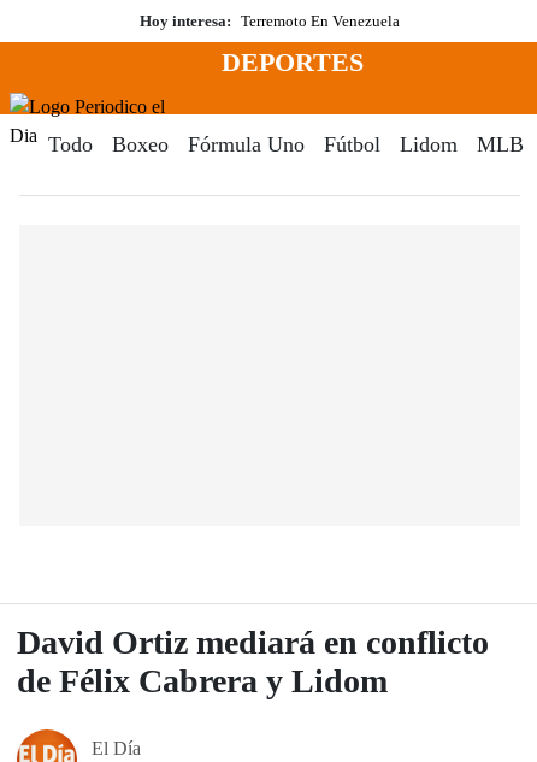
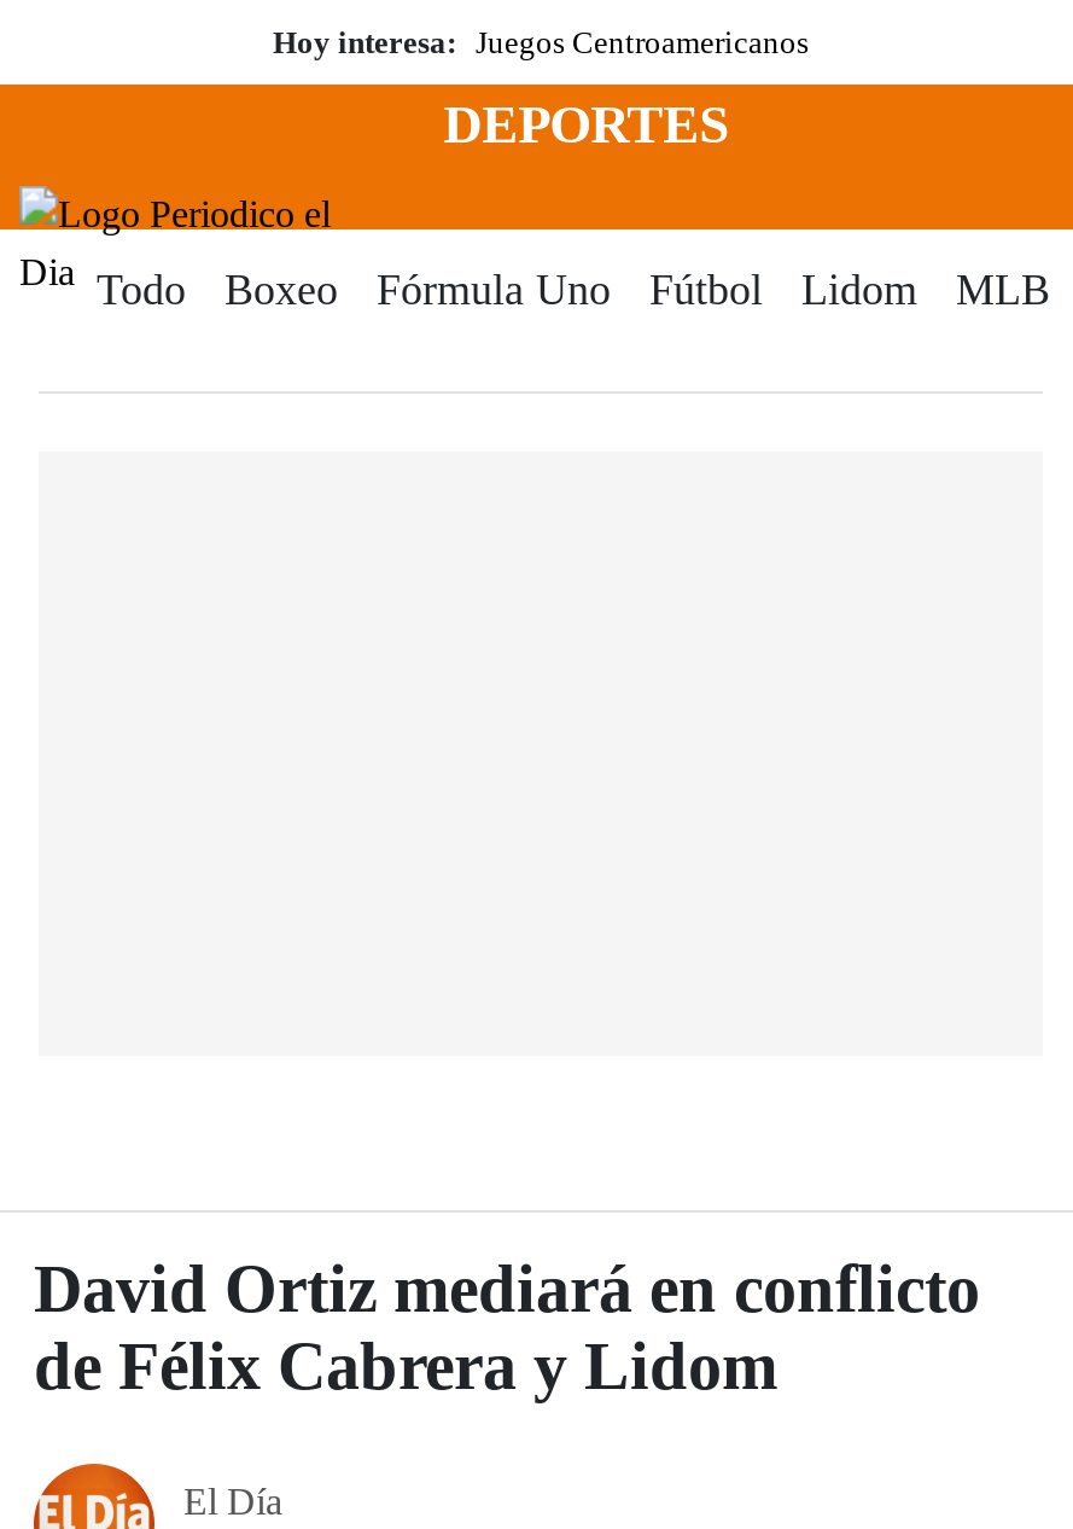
- Hoy interesa: Terremoto En Venezuela
+ Hoy interesa: Juegos Centroamericanos
